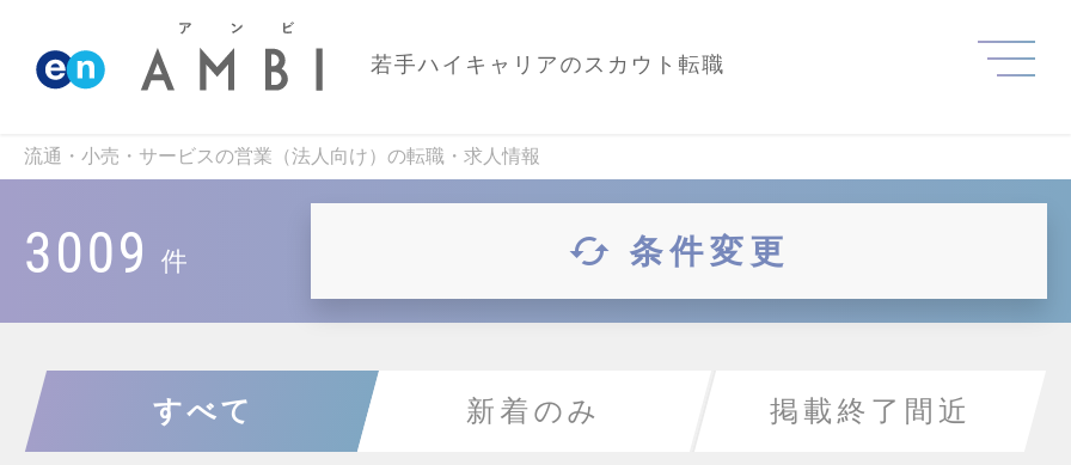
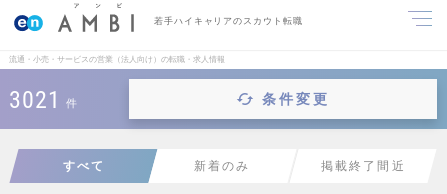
- 3009 件
+ 3021 件
